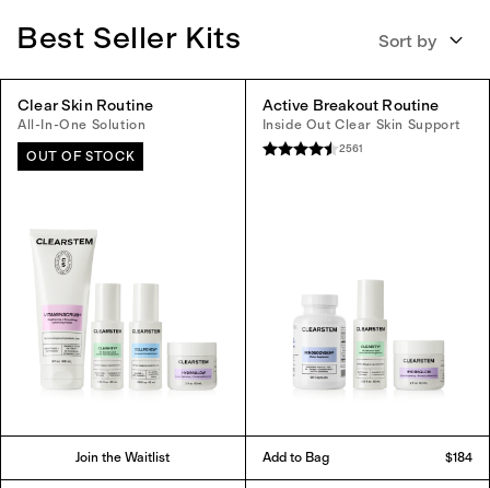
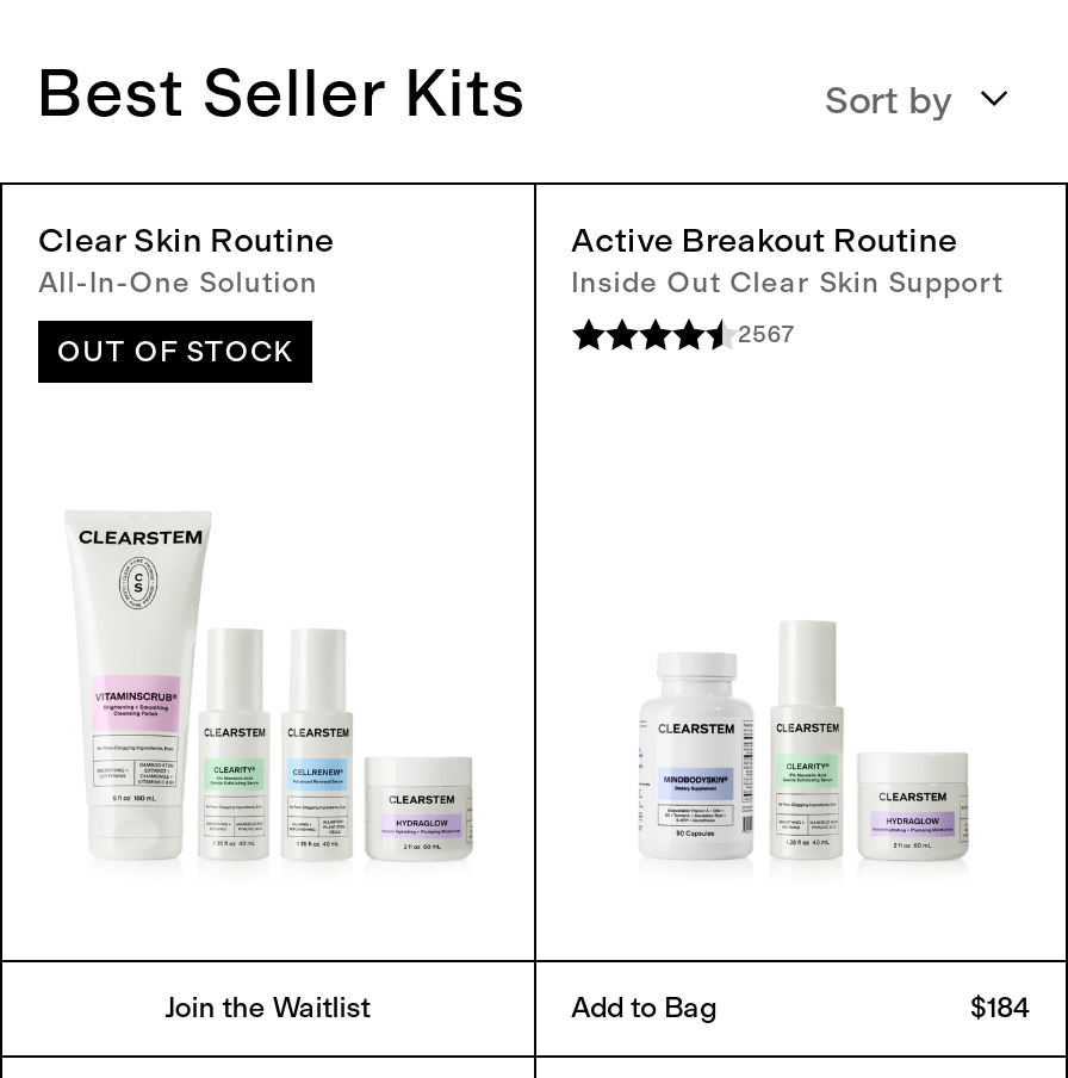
- 2561
+ 2567
